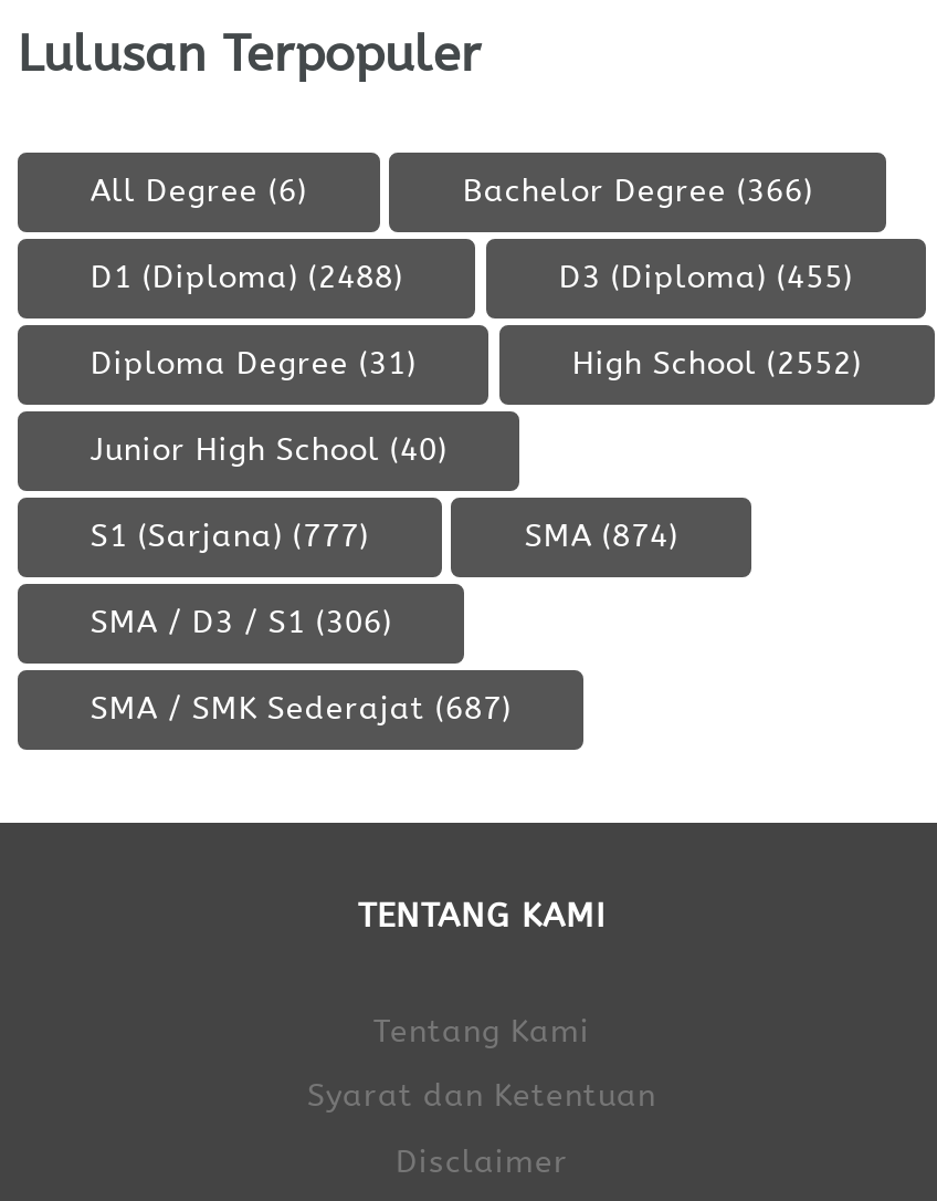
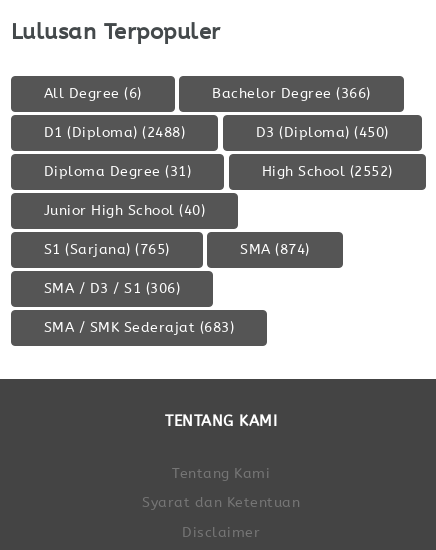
- D3 (Diploma) (455)
+ D3 (Diploma) (450)

- S1 (Sarjana) (777)
+ S1 (Sarjana) (765)

- SMA / SMK Sederajat (687)
+ SMA / SMK Sederajat (683)
